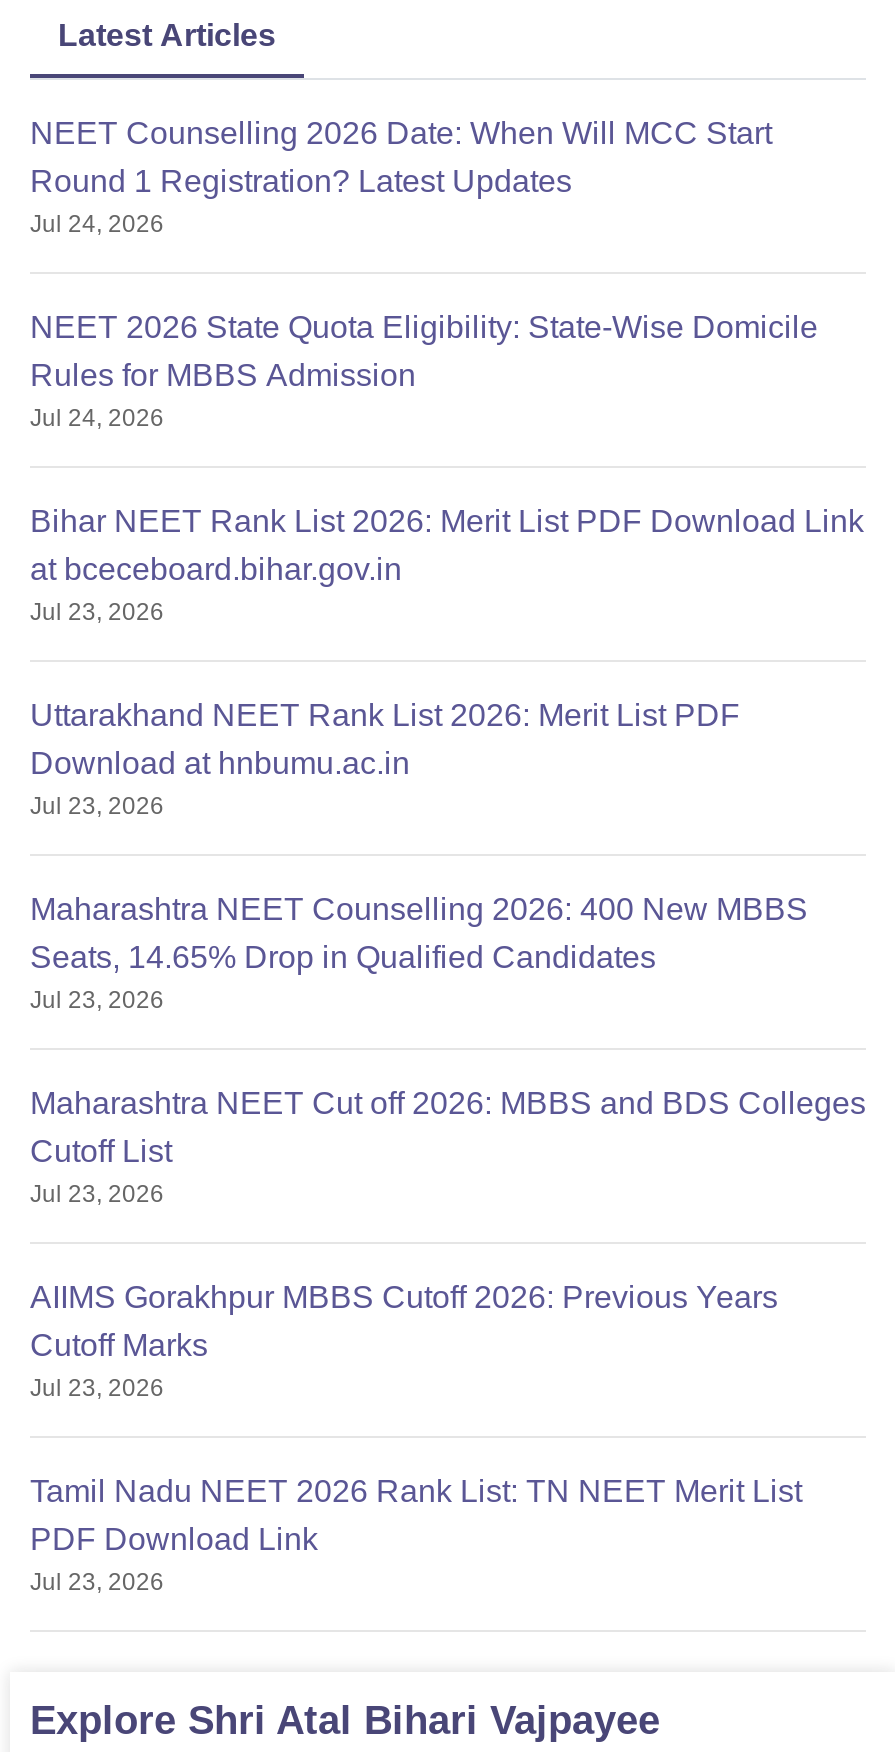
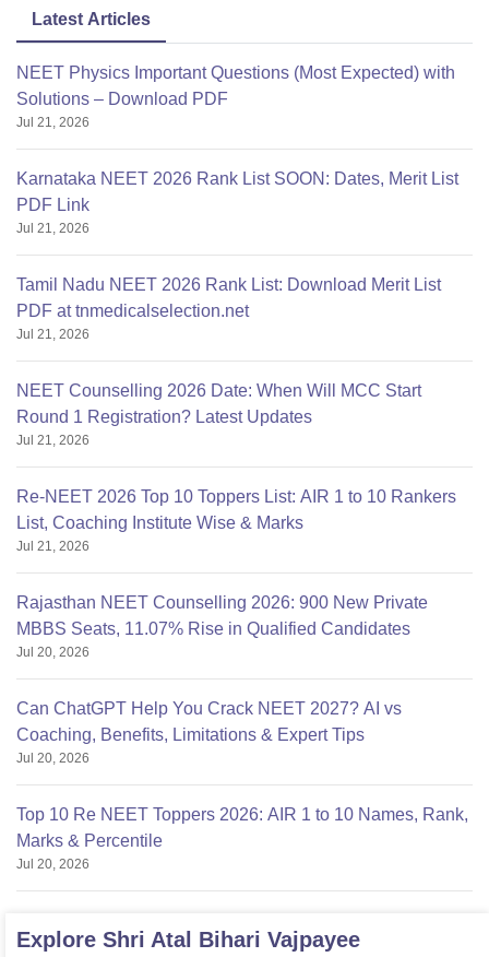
+ NEET Physics Important Questions (Most Expected) with
+ Solutions – Download PDF
+ Jul 21, 2026
+ Karnataka NEET 2026 Rank List SOON: Dates, Merit List
+ PDF Link
+ Jul 21, 2026
+ Tamil Nadu NEET 2026 Rank List: Download Merit List
+ PDF at tnmedicalselection.net
+ Jul 21, 2026

moved down: NEET Counselling 2026 Date: When Will MCC Start | Round 1 Registration? Latest Updates

- Jul 24, 2026
- NEET 2026 State Quota Eligibility: State-Wise Domicile
- Rules for MBBS Admission
- Jul 24, 2026
- Bihar NEET Rank List 2026: Merit List PDF Download Link
- at bceceboard.bihar.gov.in
- Jul 23, 2026
- Uttarakhand NEET Rank List 2026: Merit List PDF
- Download at hnbumu.ac.in
- Jul 23, 2026
- Maharashtra NEET Counselling 2026: 400 New MBBS
- Seats, 14.65% Drop in Qualified Candidates
- Jul 23, 2026
- Maharashtra NEET Cut off 2026: MBBS and BDS Colleges
- Cutoff List
- Jul 23, 2026
- AIIMS Gorakhpur MBBS Cutoff 2026: Previous Years
- Cutoff Marks
- Jul 23, 2026
- Tamil Nadu NEET 2026 Rank List: TN NEET Merit List
- PDF Download Link
- Jul 23, 2026
+ Jul 21, 2026
+ Re-NEET 2026 Top 10 Toppers List: AIR 1 to 10 Rankers
+ List, Coaching Institute Wise & Marks
+ Jul 21, 2026
+ Rajasthan NEET Counselling 2026: 900 New Private
+ MBBS Seats, 11.07% Rise in Qualified Candidates
+ Jul 20, 2026
+ Can ChatGPT Help You Crack NEET 2027? AI vs
+ Coaching, Benefits, Limitations & Expert Tips
+ Jul 20, 2026
+ Top 10 Re NEET Toppers 2026: AIR 1 to 10 Names, Rank,
+ Marks & Percentile
+ Jul 20, 2026
